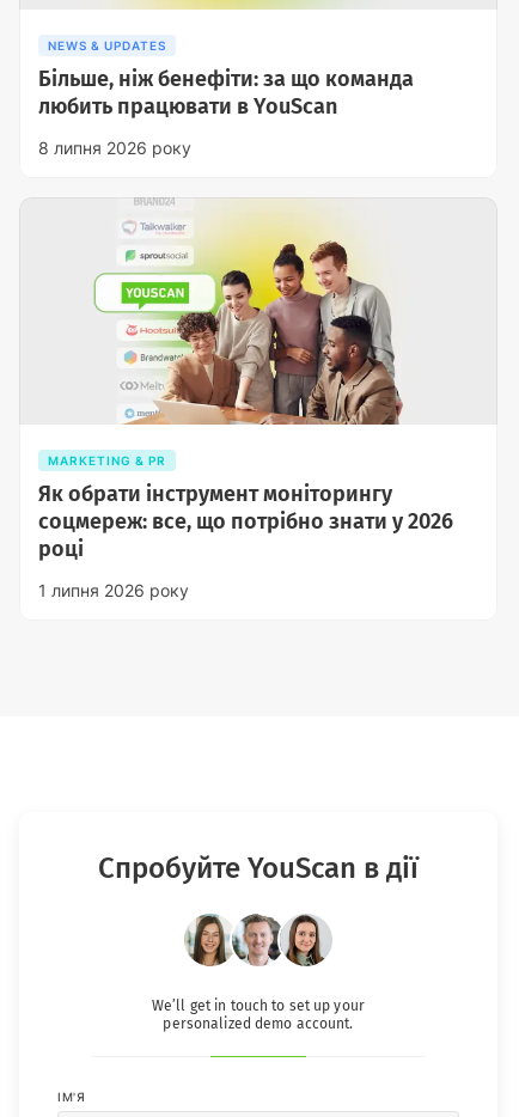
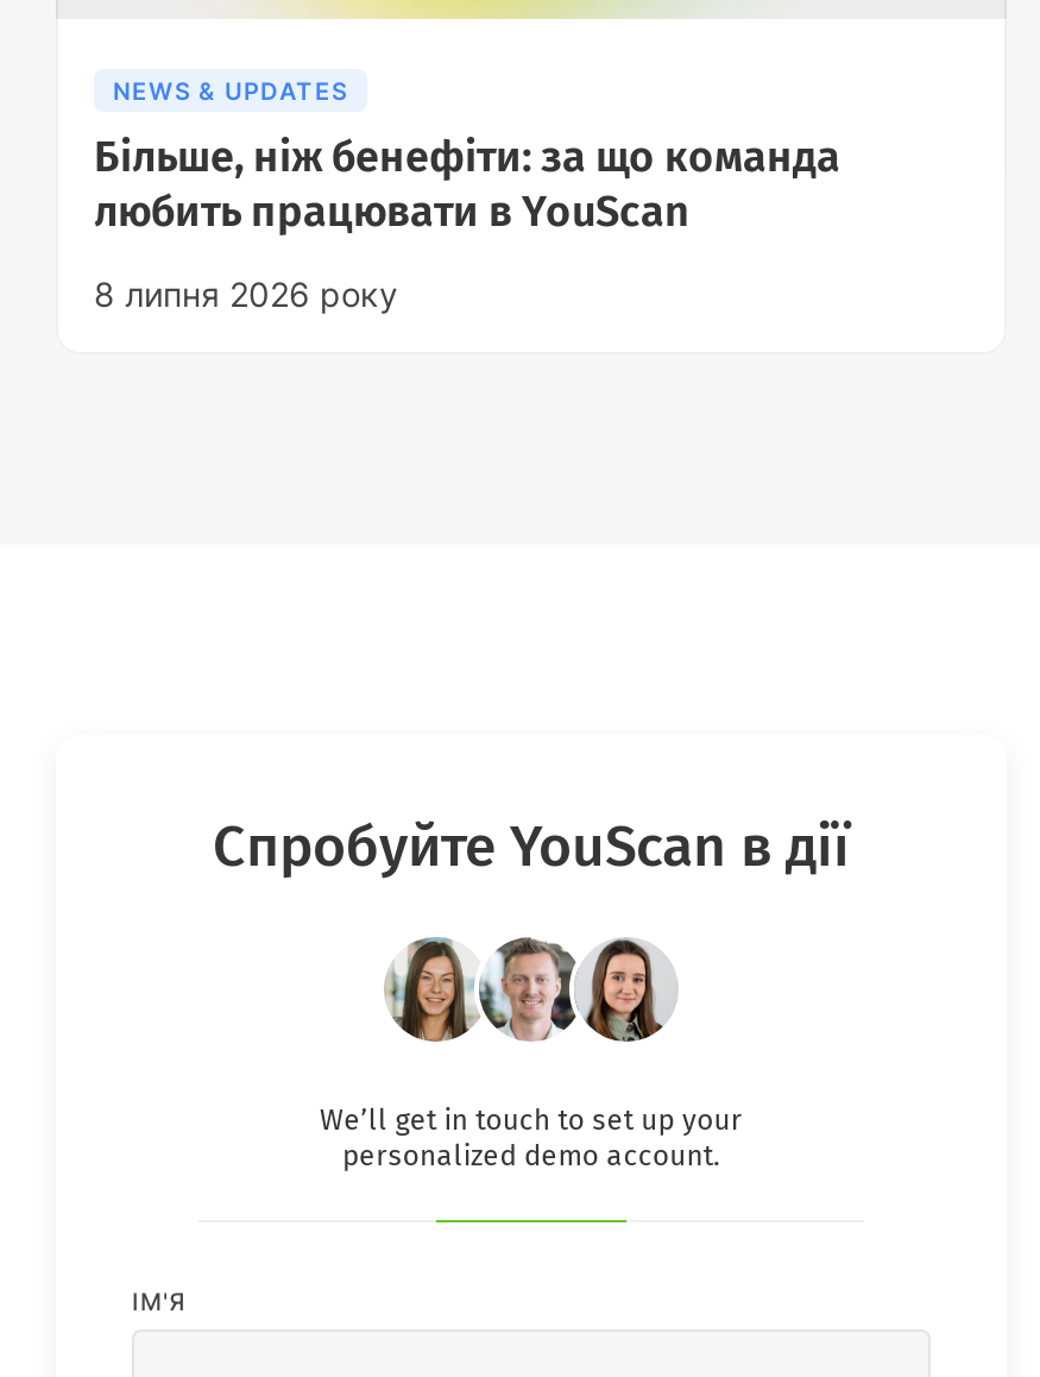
- [image]
- MARKETING & PR
- Як обрати інструмент моніторингу
- соцмереж: все, що потрібно знати у 2026
- році
- 1 липня 2026 року
